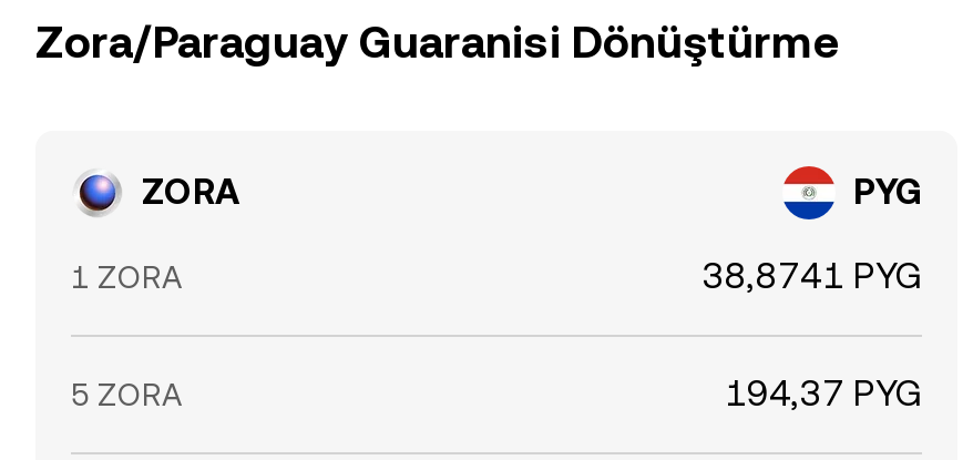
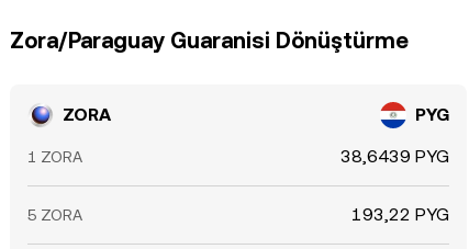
- 38,8741 PYG
+ 38,6439 PYG

- 194,37 PYG
+ 193,22 PYG
